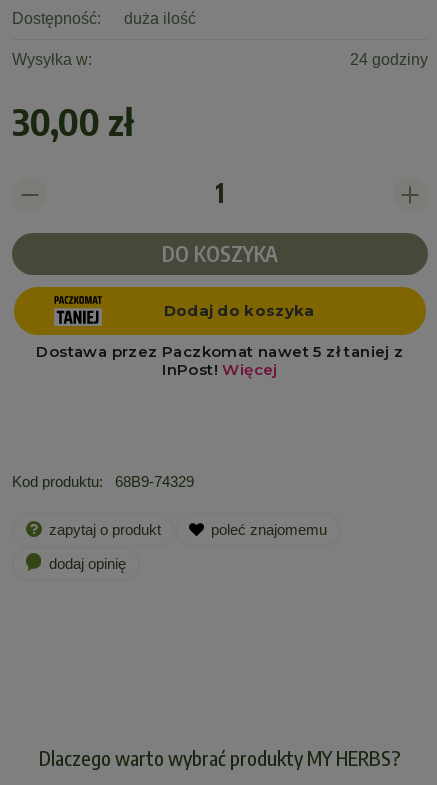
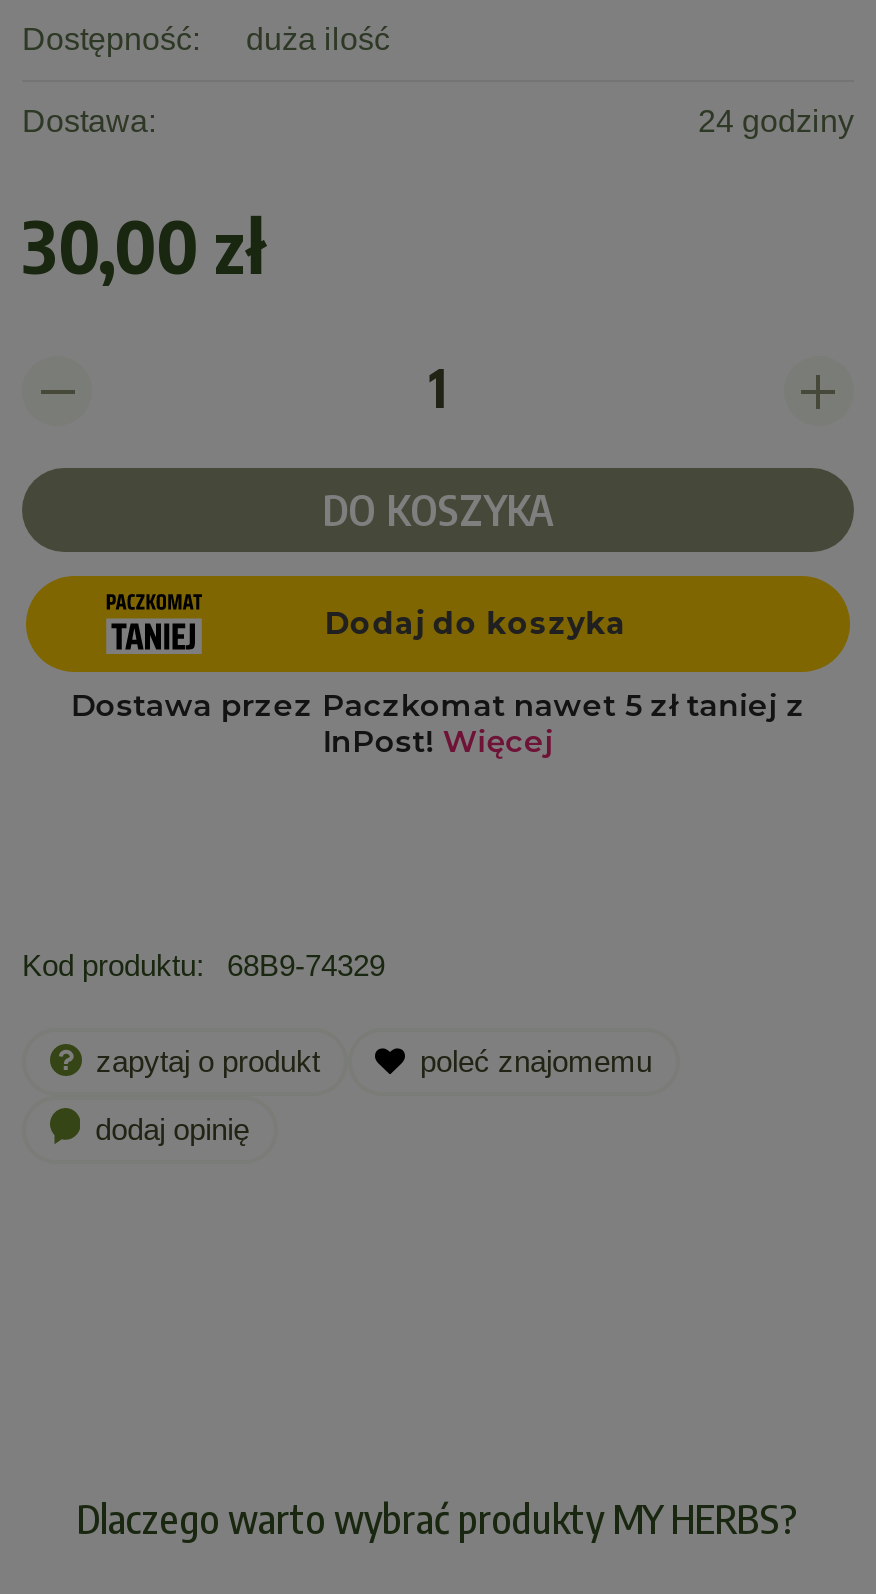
- Wysyłka w:
+ Dostawa:
